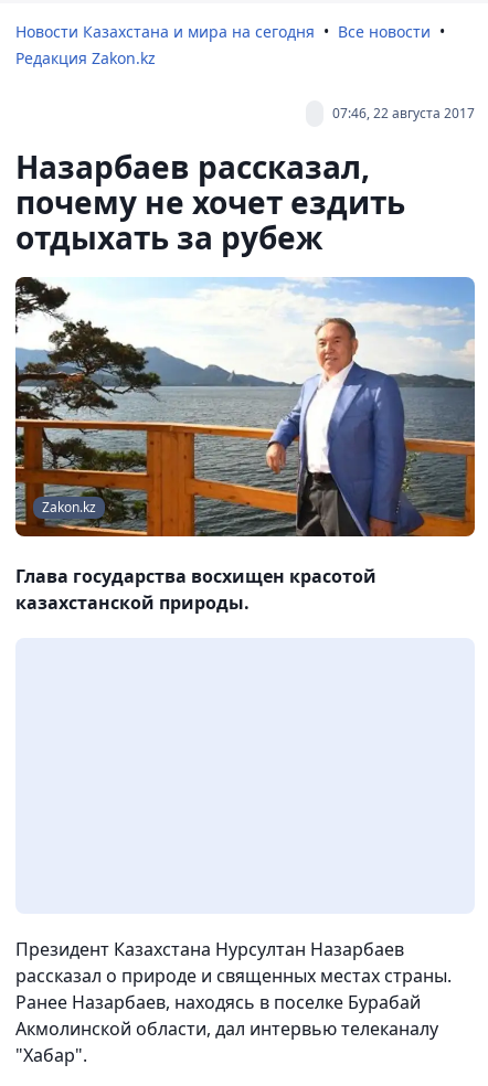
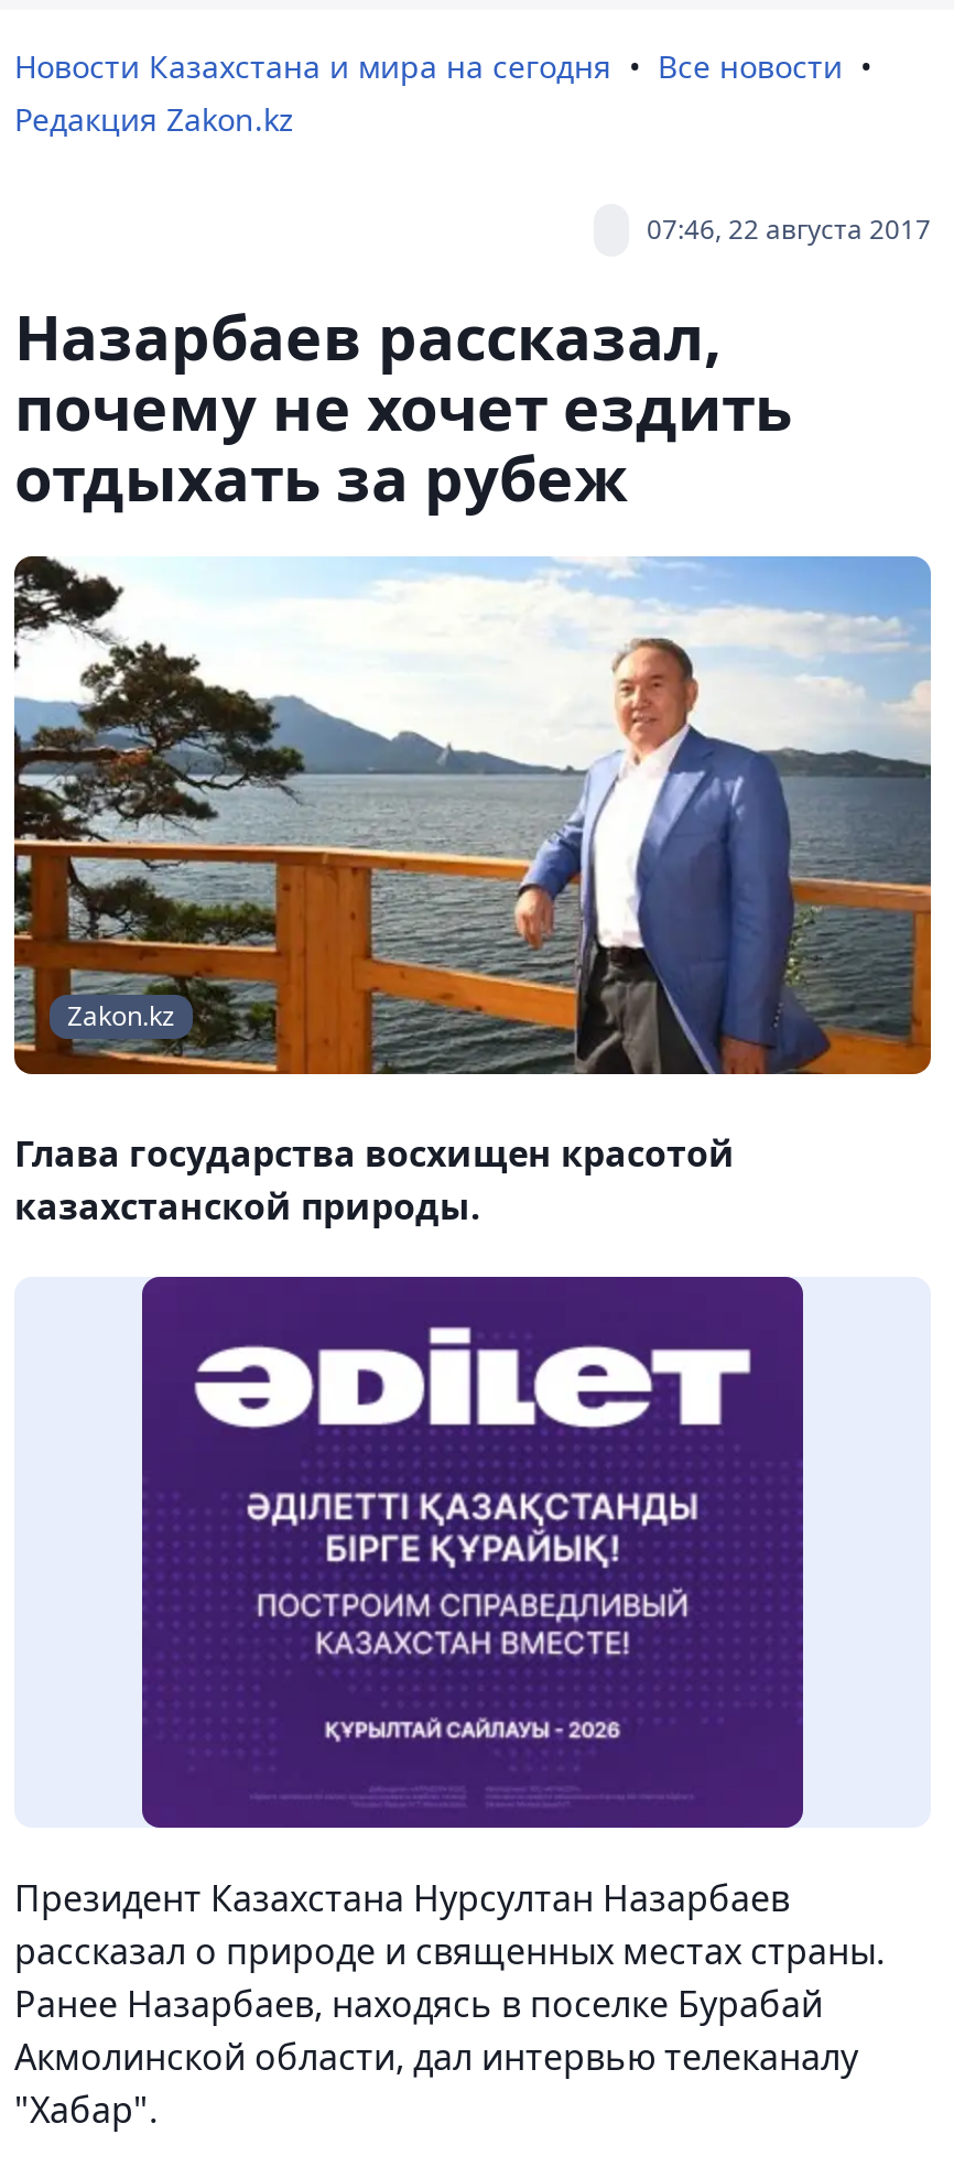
+ [image]
